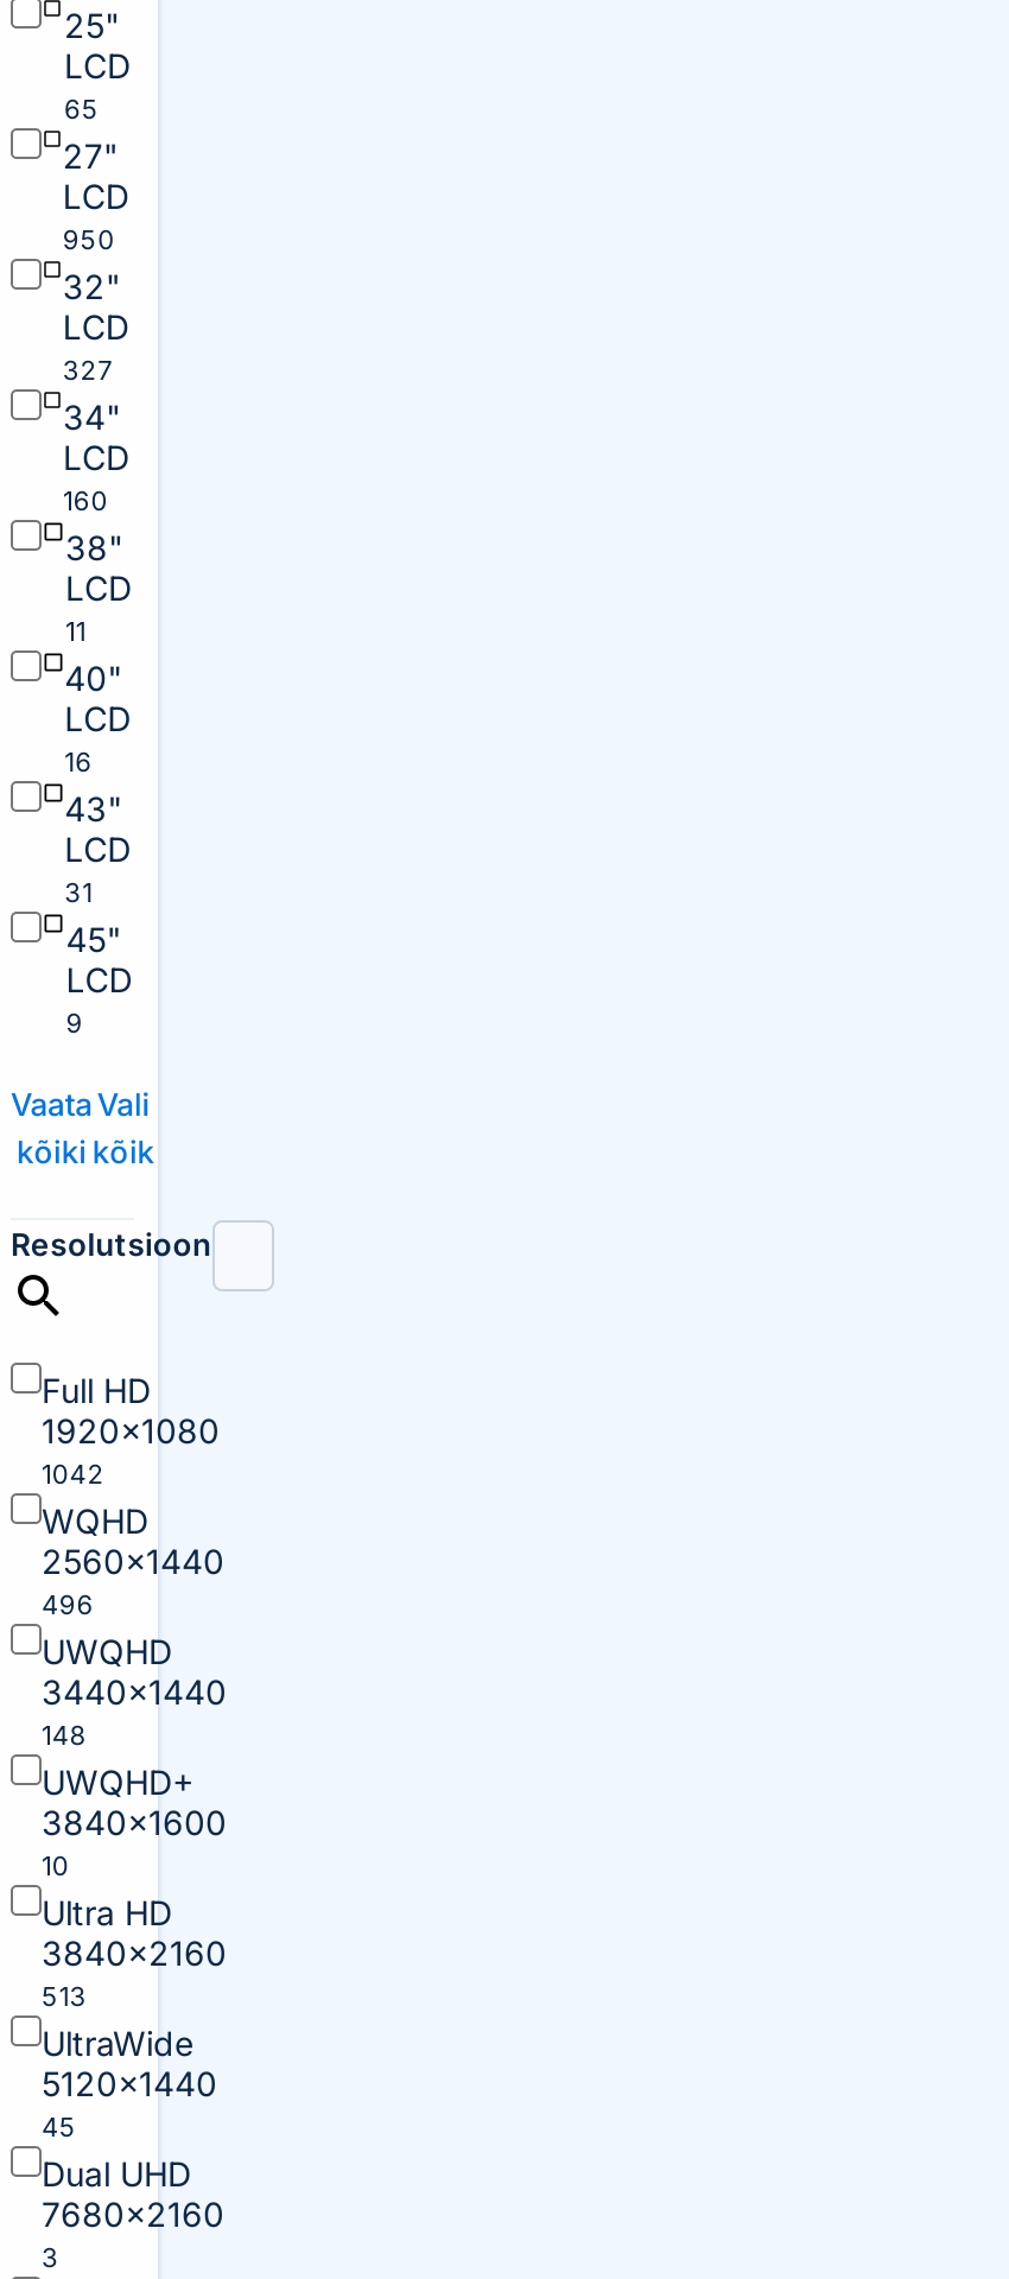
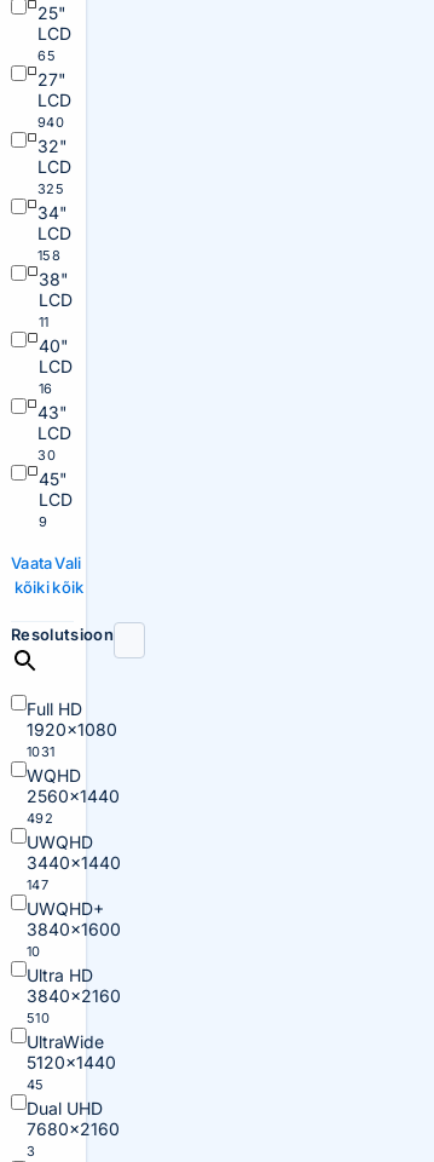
- 950
+ 940

- 327
+ 325

- 160
+ 158

- 31
+ 30

- 1042
+ 1031

- 496
+ 492

- 148
+ 147

- 513
+ 510
